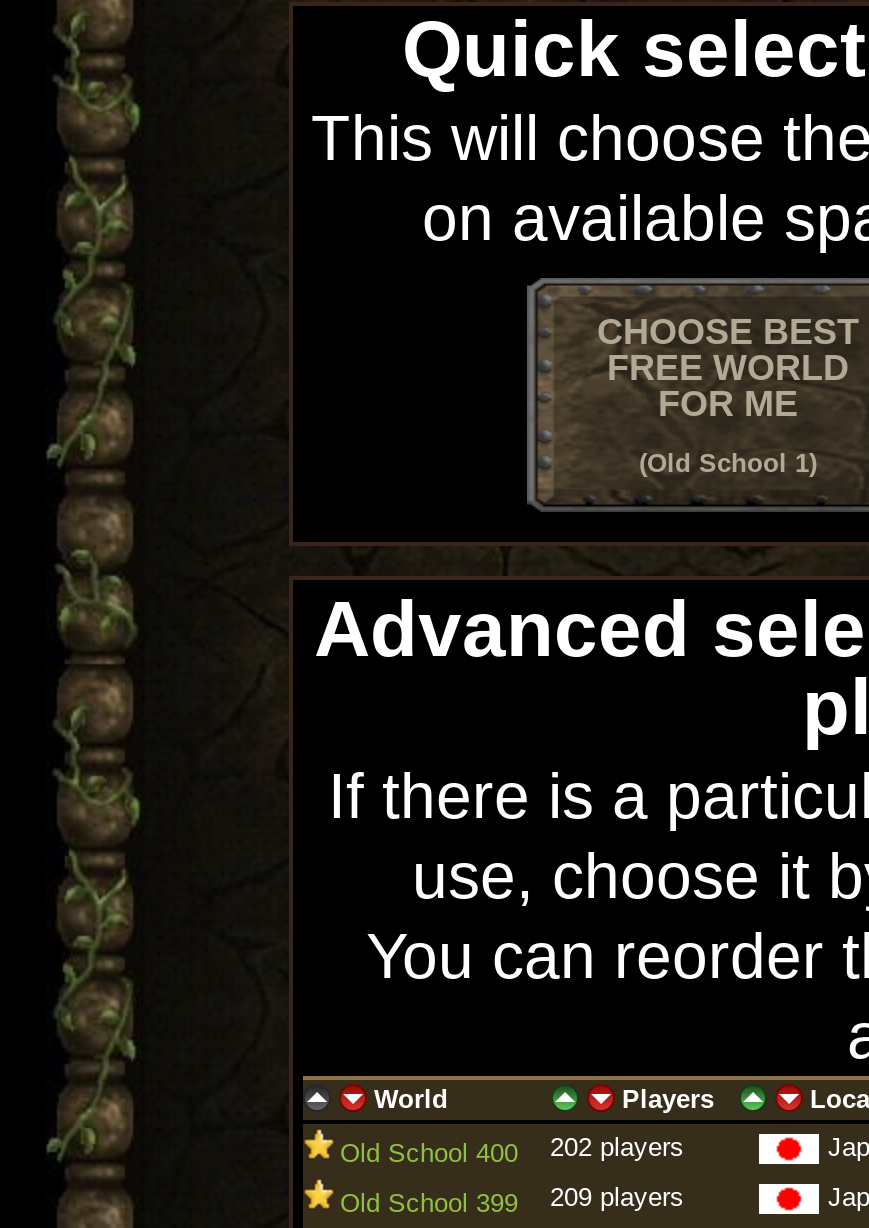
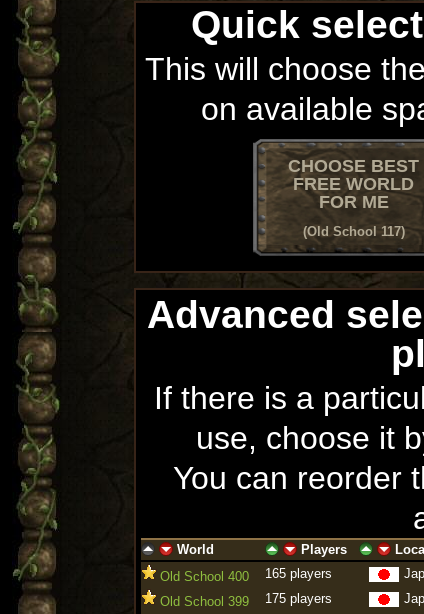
- (Old School 1)
+ (Old School 117)

- Old School 400 202 players
+ Old School 400 165 players

- Old School 399 209 players
+ Old School 399 175 players
